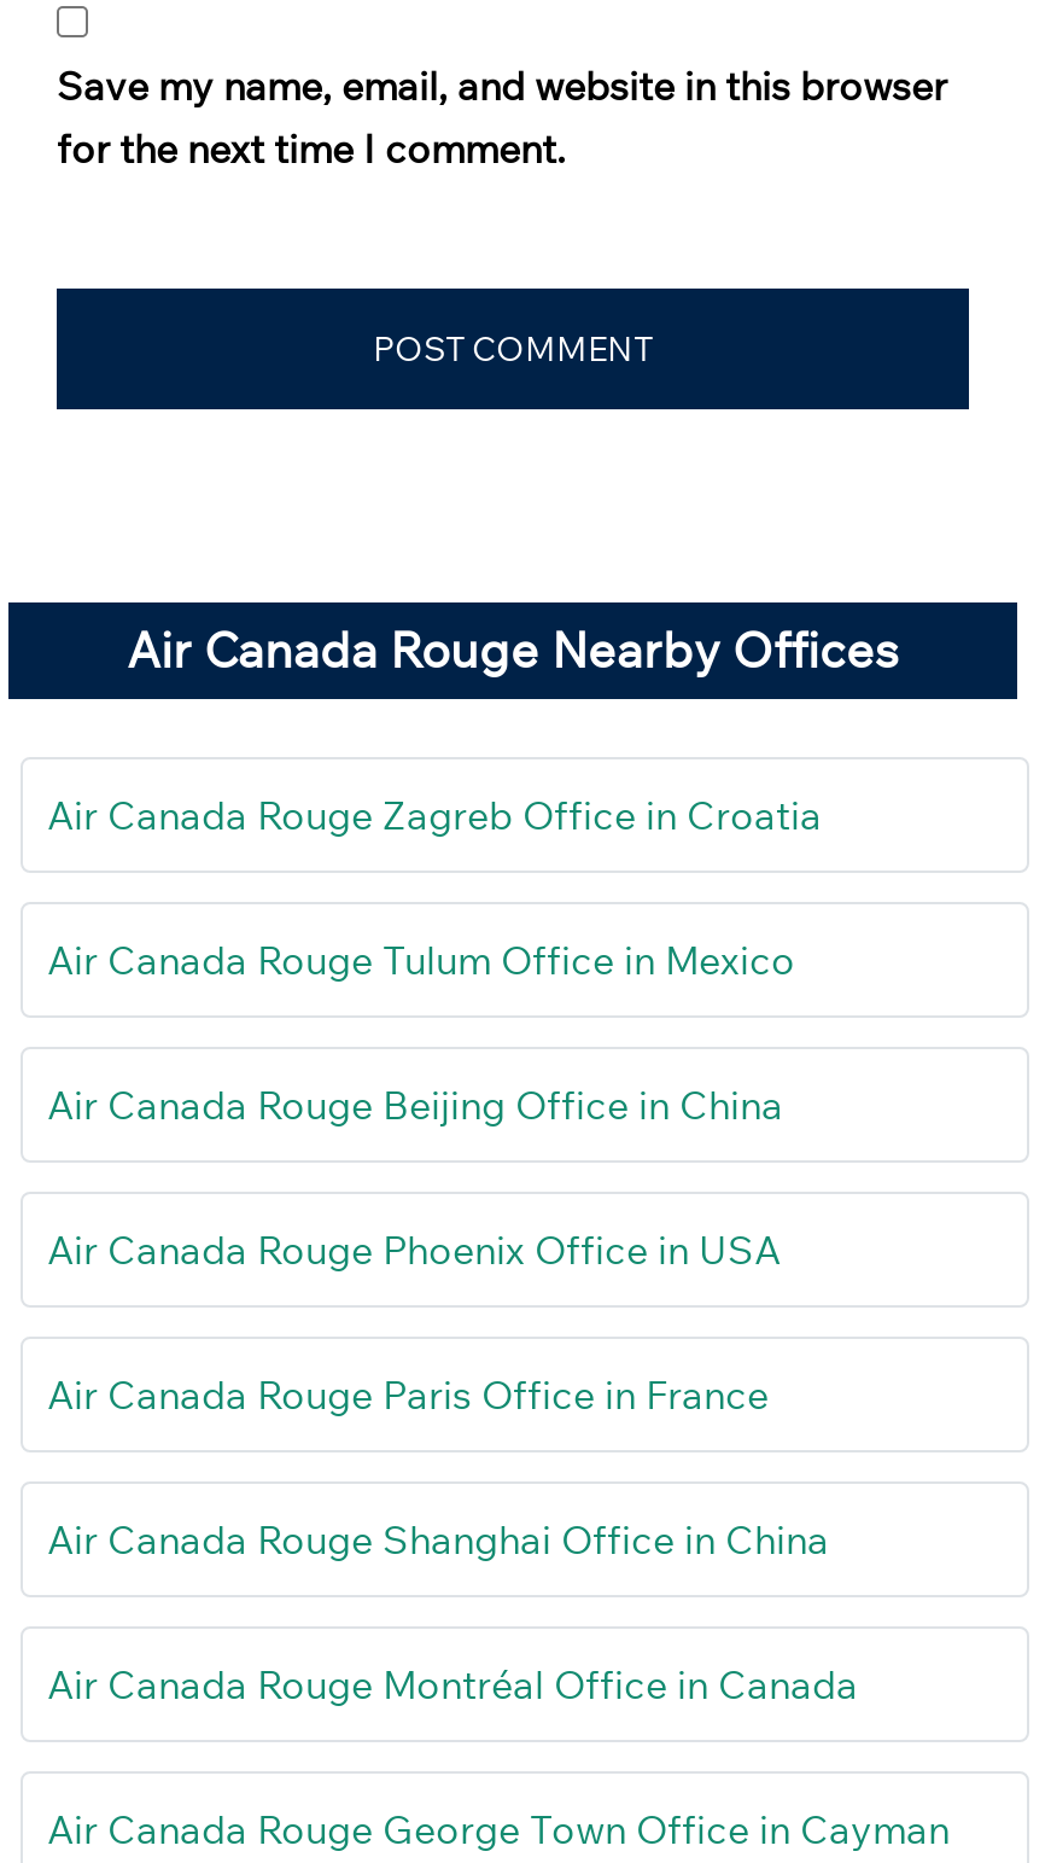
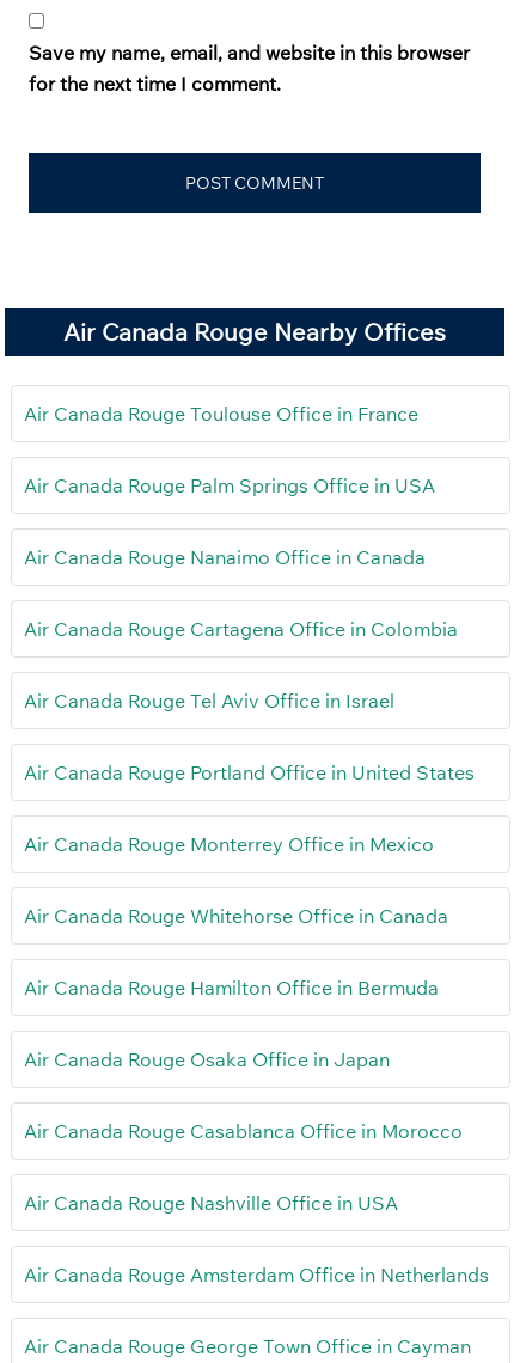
- Air Canada Rouge Zagreb Office in Croatia
- Air Canada Rouge Tulum Office in Mexico
- Air Canada Rouge Beijing Office in China
- Air Canada Rouge Phoenix Office in USA
- Air Canada Rouge Paris Office in France
- Air Canada Rouge Shanghai Office in China
- Air Canada Rouge Montréal Office in Canada
+ Air Canada Rouge Toulouse Office in France
+ Air Canada Rouge Palm Springs Office in USA
+ Air Canada Rouge Nanaimo Office in Canada
+ Air Canada Rouge Cartagena Office in Colombia
+ Air Canada Rouge Tel Aviv Office in Israel
+ Air Canada Rouge Portland Office in United States
+ Air Canada Rouge Monterrey Office in Mexico
+ Air Canada Rouge Whitehorse Office in Canada
+ Air Canada Rouge Hamilton Office in Bermuda
+ Air Canada Rouge Osaka Office in Japan
+ Air Canada Rouge Casablanca Office in Morocco
+ Air Canada Rouge Nashville Office in USA
+ Air Canada Rouge Amsterdam Office in Netherlands
